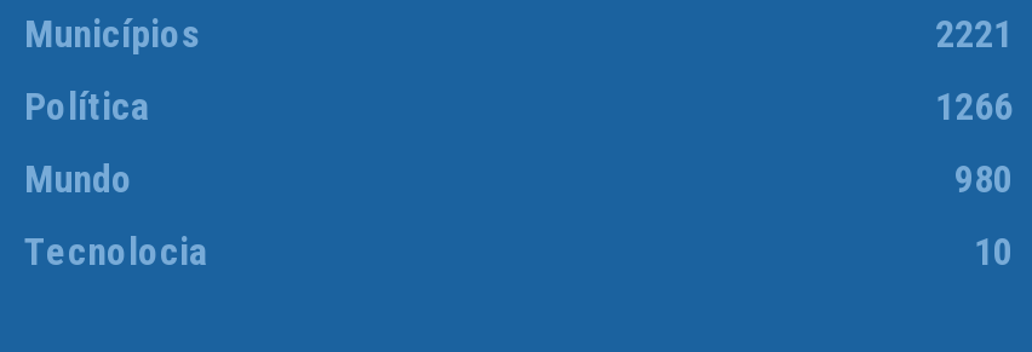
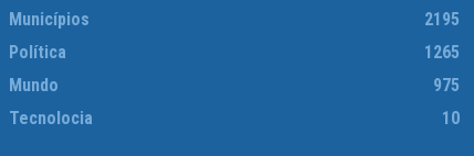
- 2221
+ 2195

- 1266
+ 1265

- 980
+ 975
